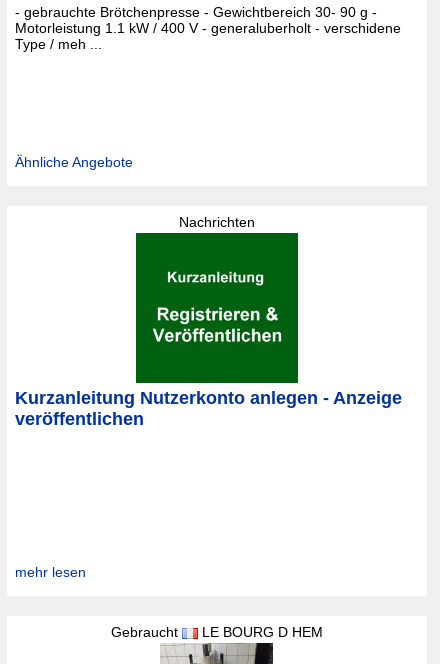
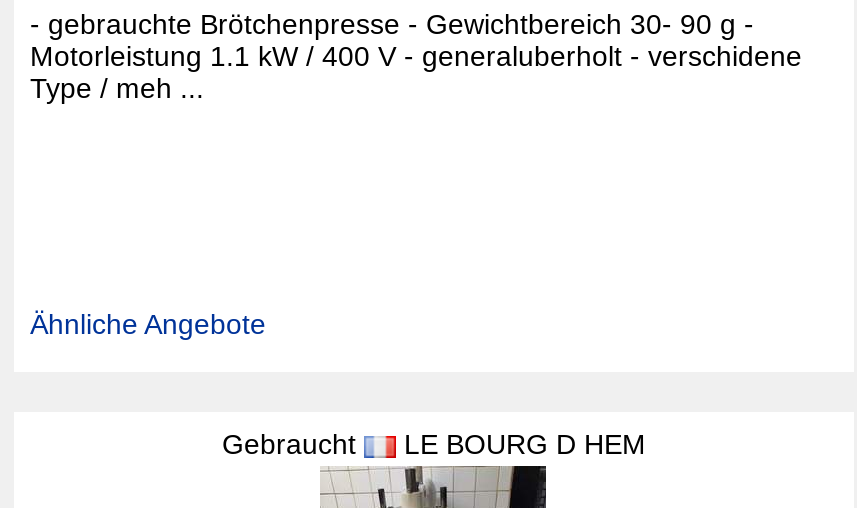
- Nachrichten

- [image]
- Kurzanleitung Nutzerkonto anlegen - Anzeige
- veröffentlichen

- mehr lesen
